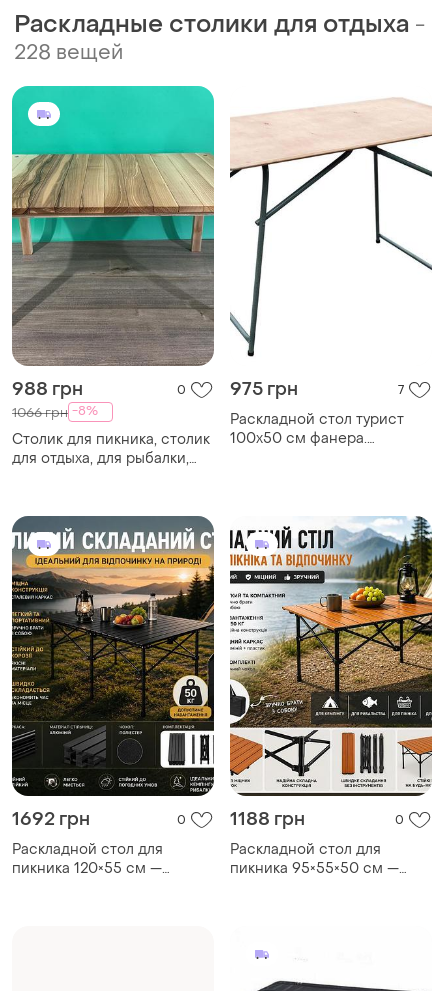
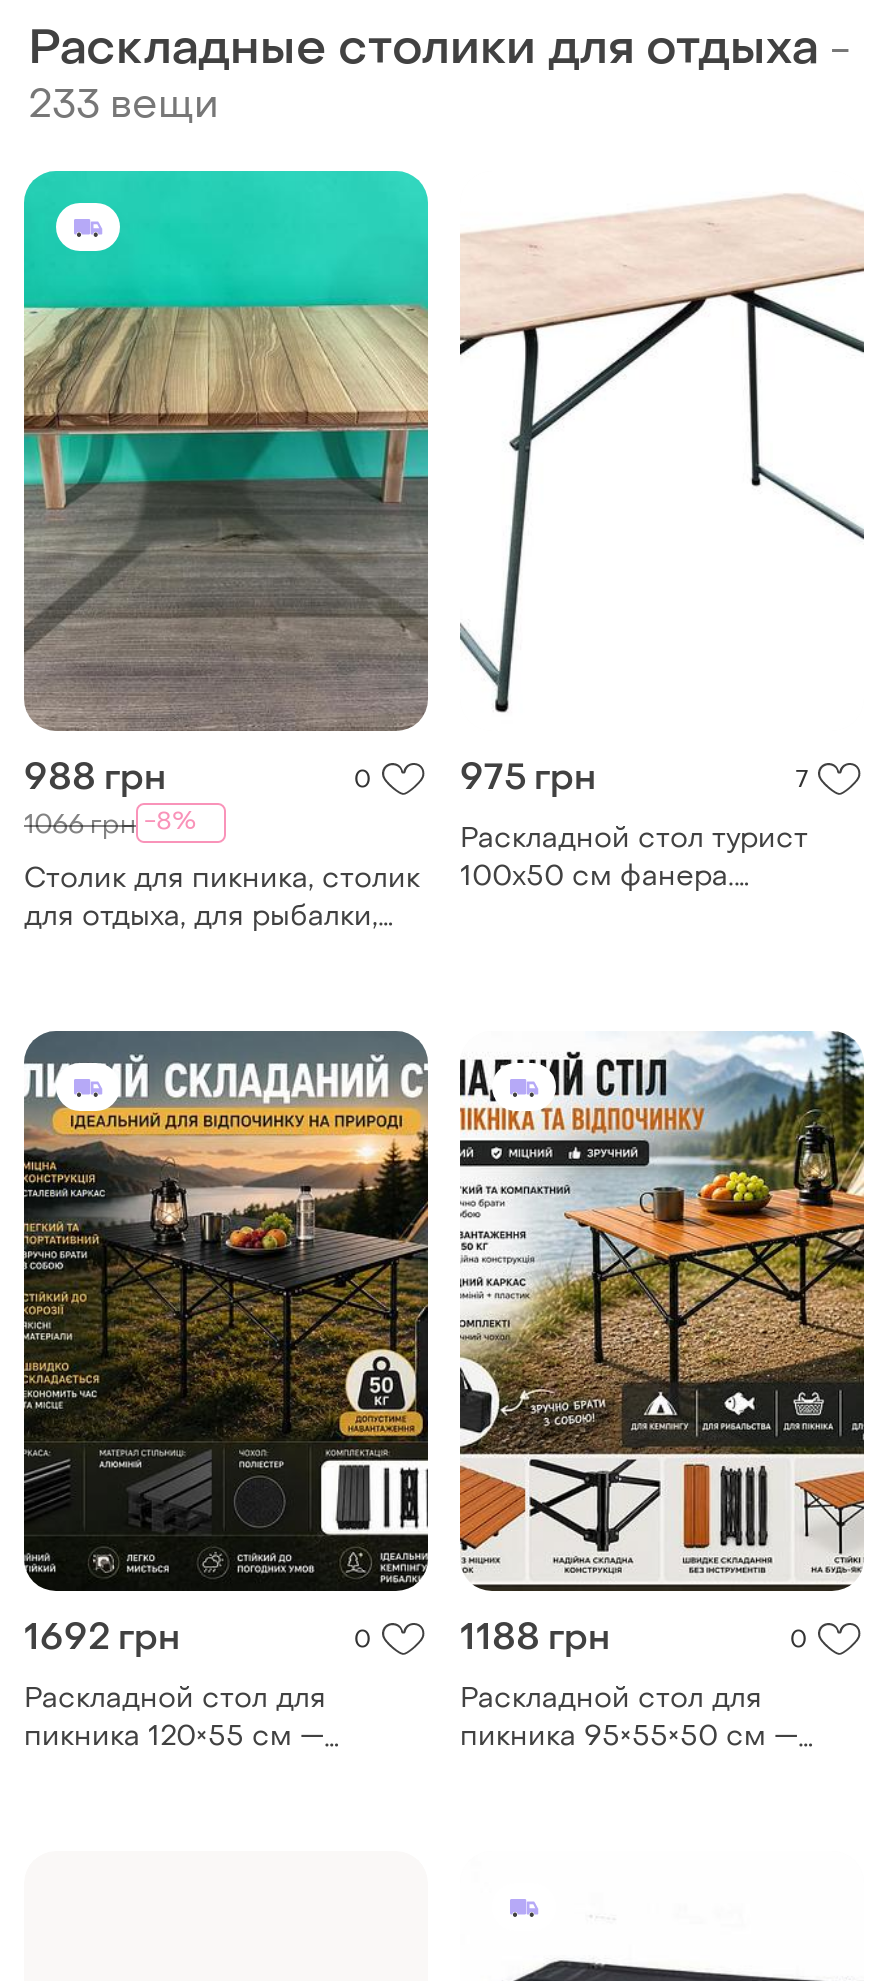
- 228 вещей
+ 233 вещи
